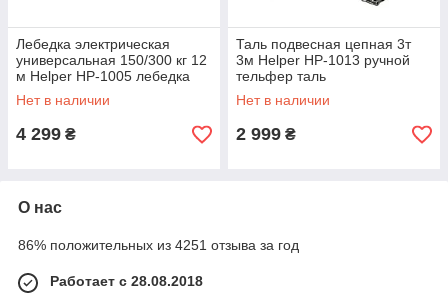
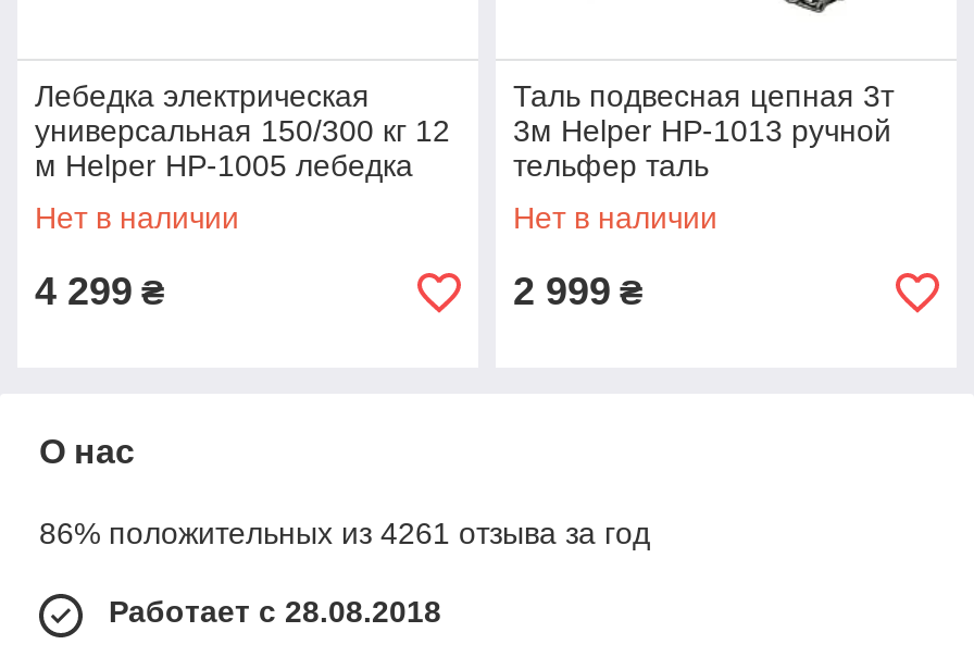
- 86% положительных из 4251 отзыва за год
+ 86% положительных из 4261 отзыва за год
